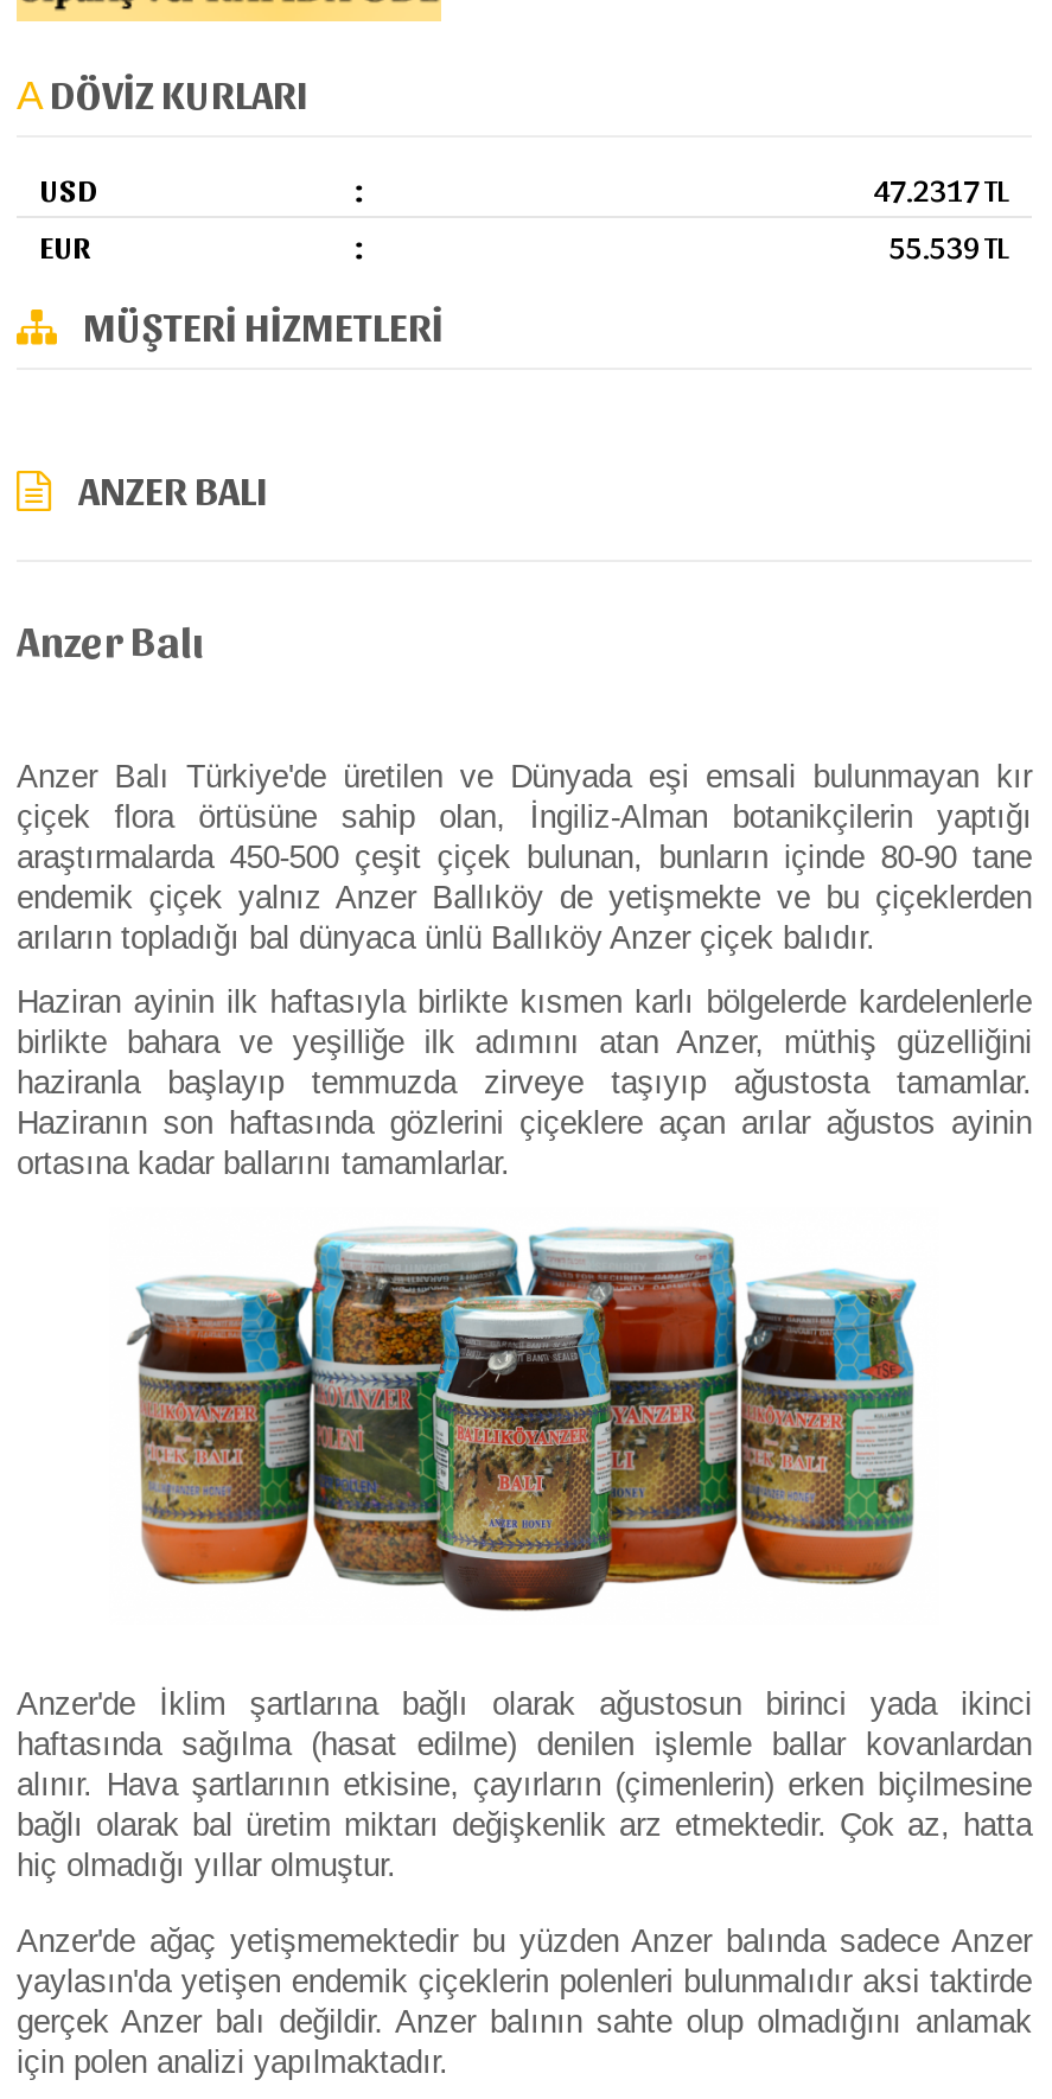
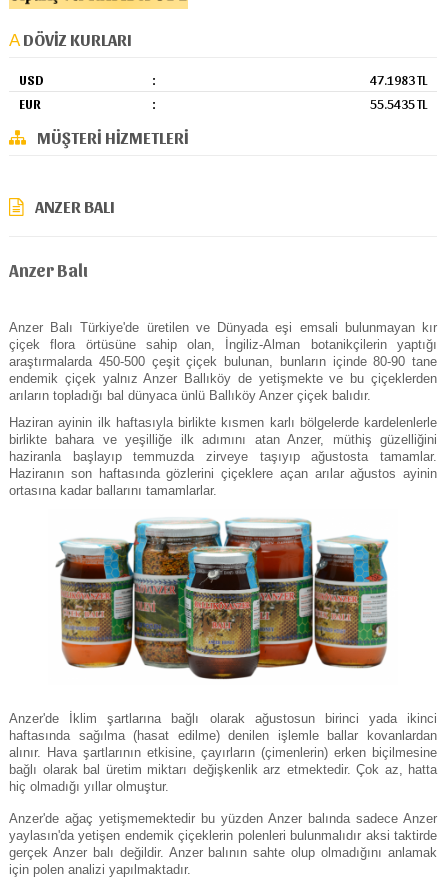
- 47.2317 TL
+ 47.1983 TL

- 55.539 TL
+ 55.5435 TL
